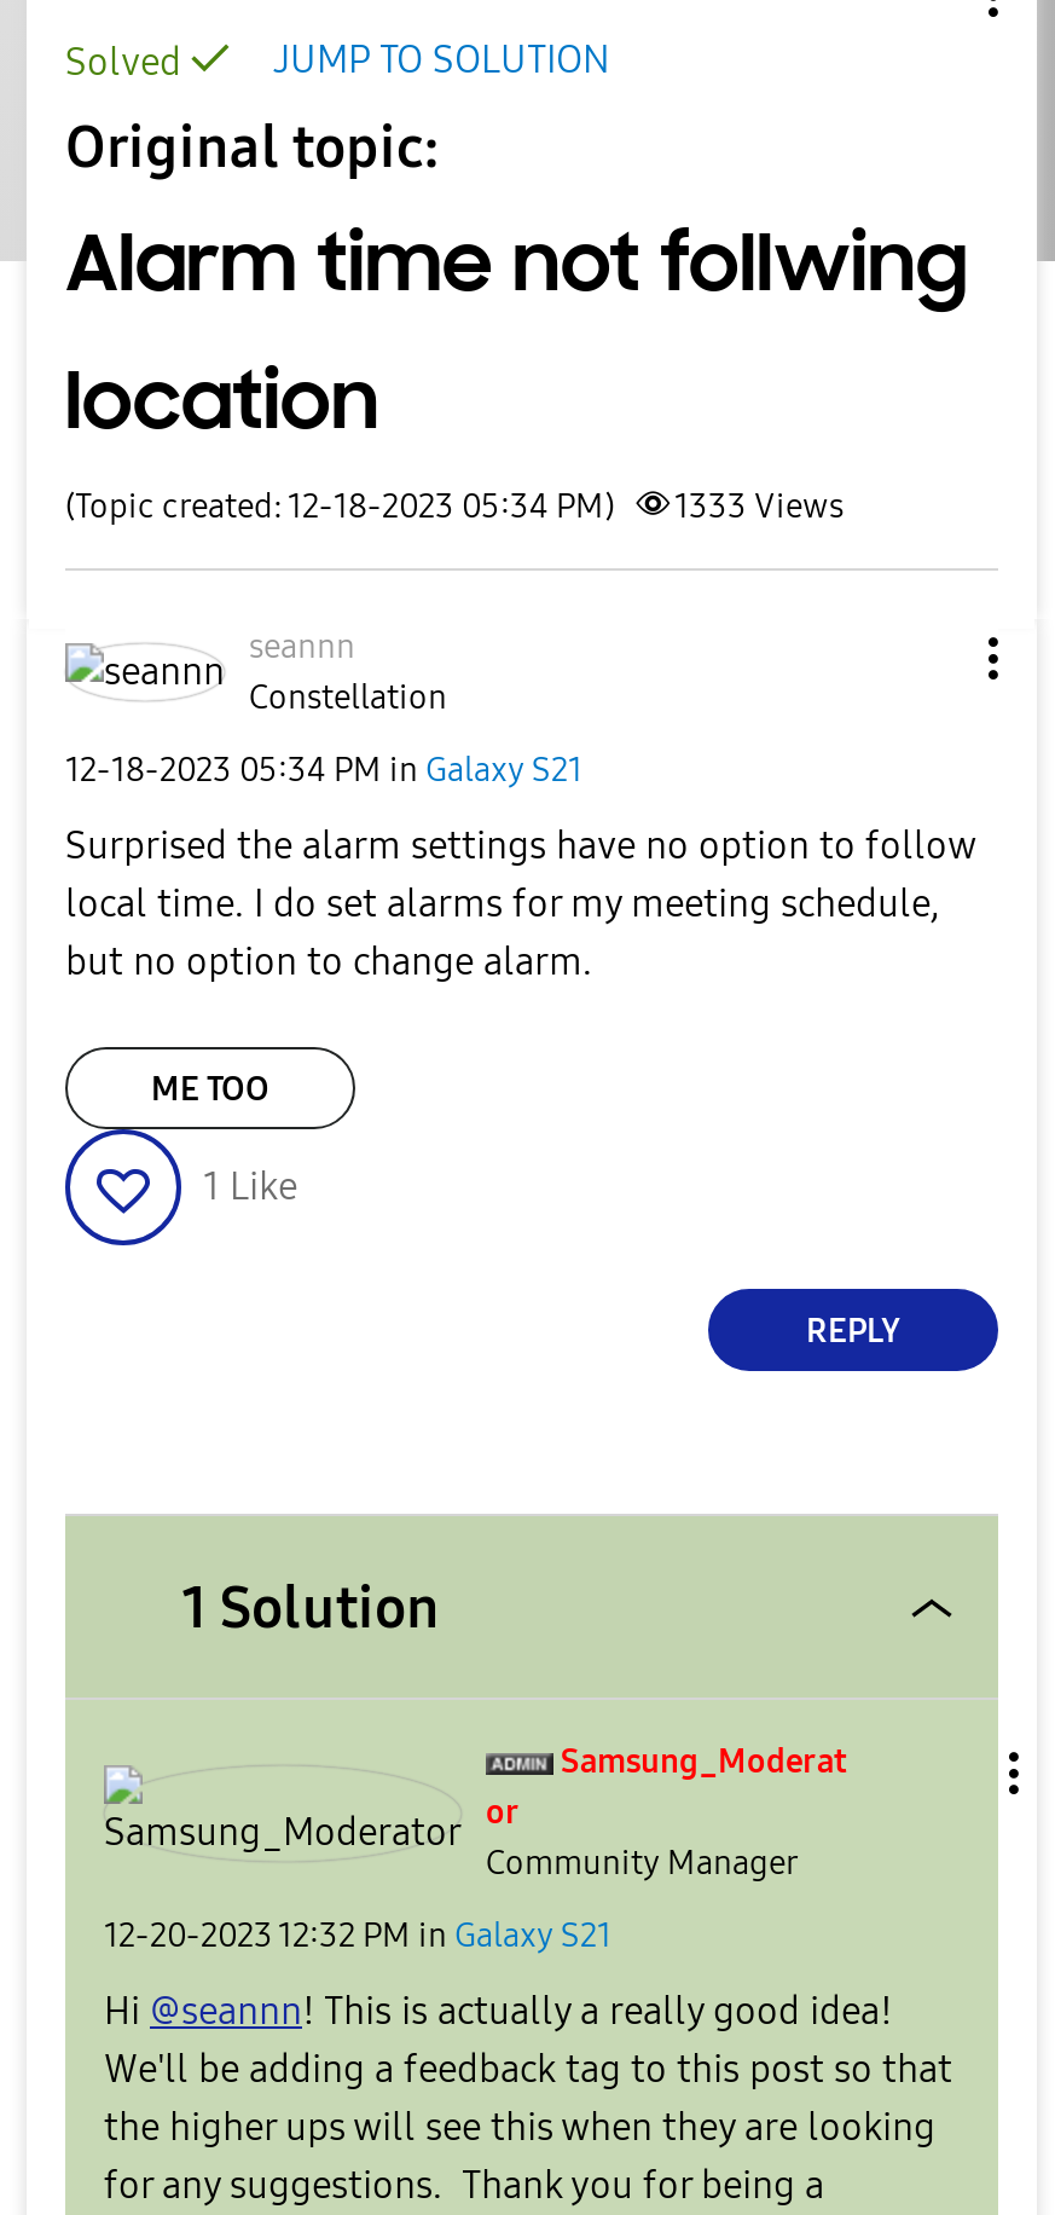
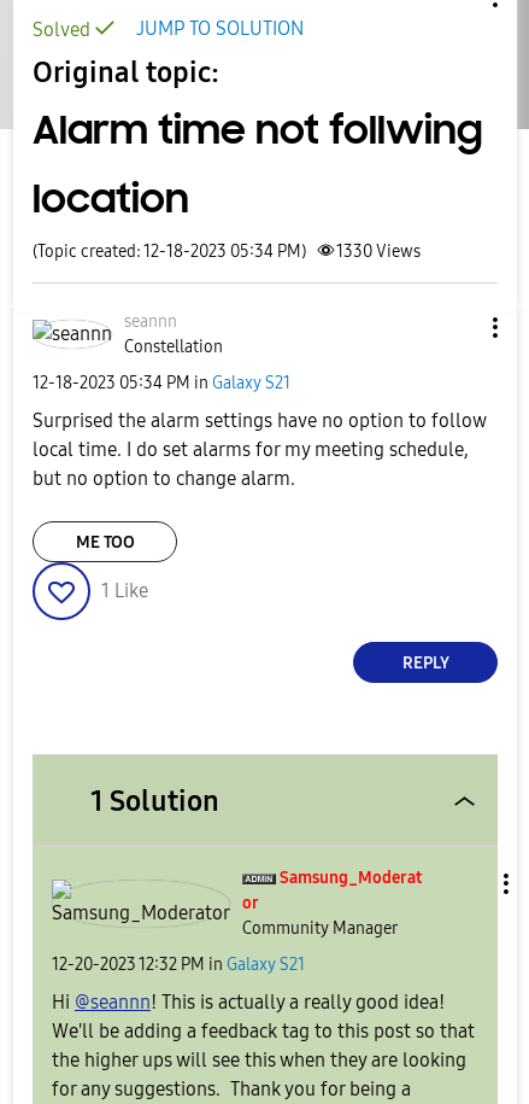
- (Topic created: 12-18-2023 05:34 PM) 1333 Views
+ (Topic created: 12-18-2023 05:34 PM) 1330 Views
